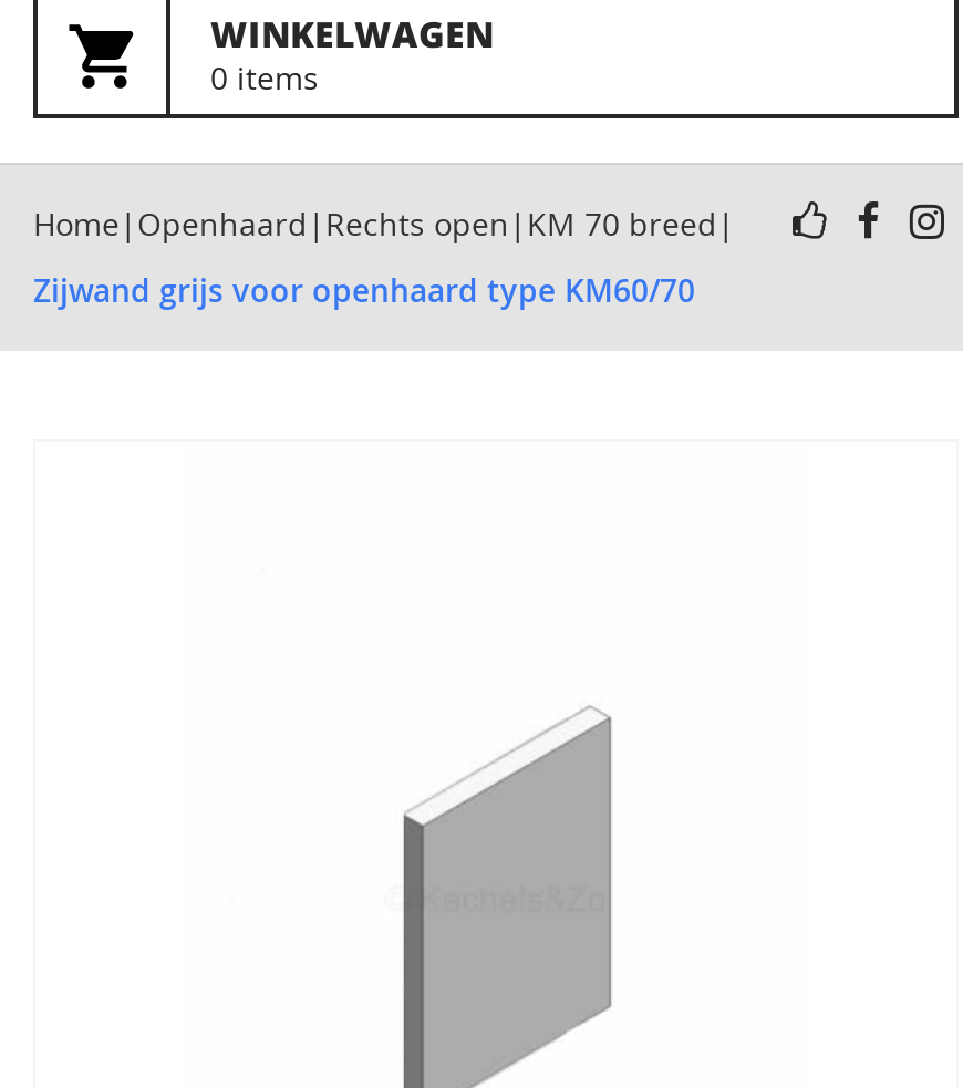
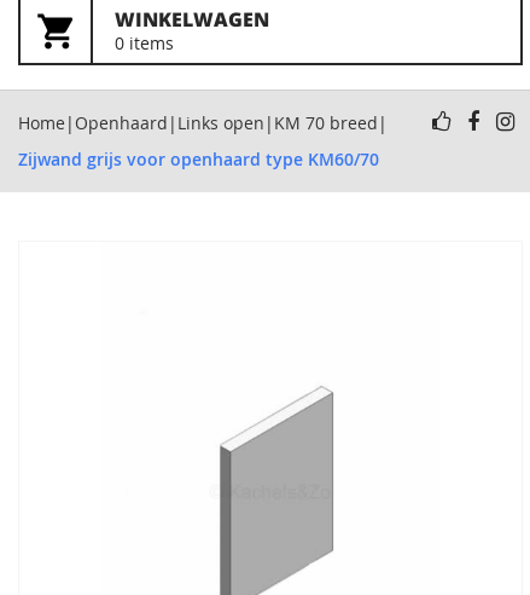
- Home Openhaard Rechts open KM 70 breed
+ Home Openhaard Links open KM 70 breed
